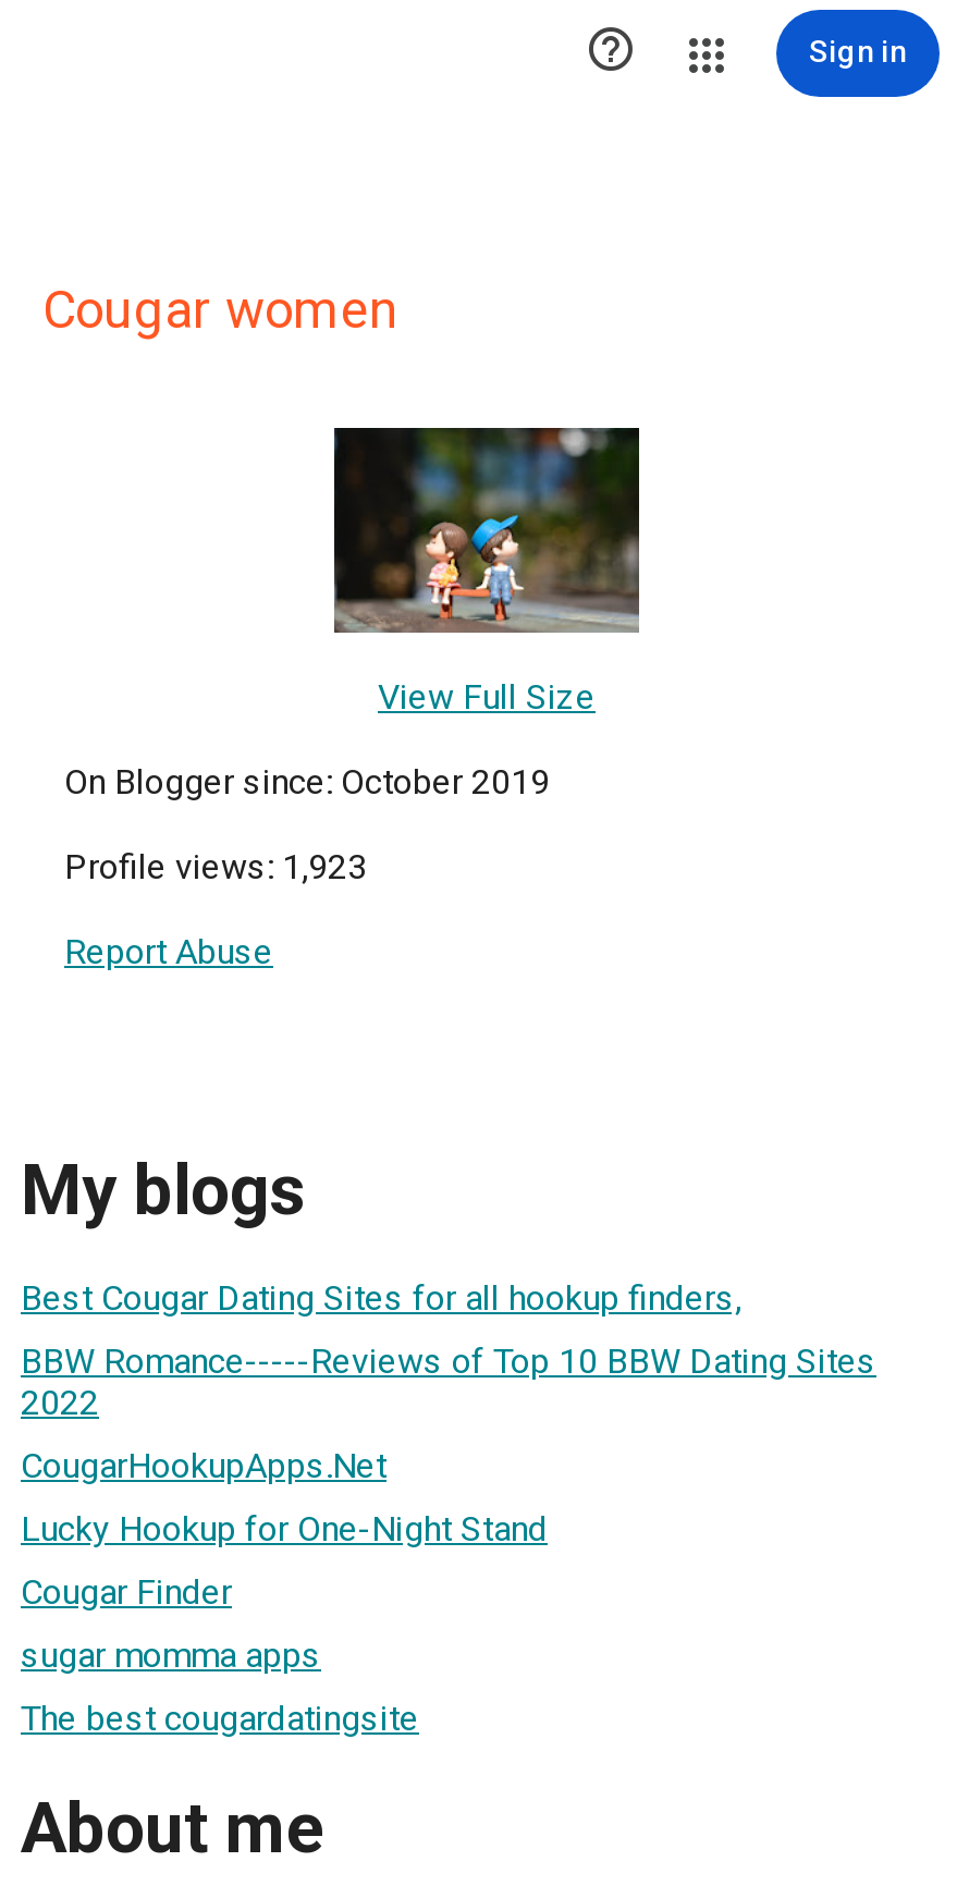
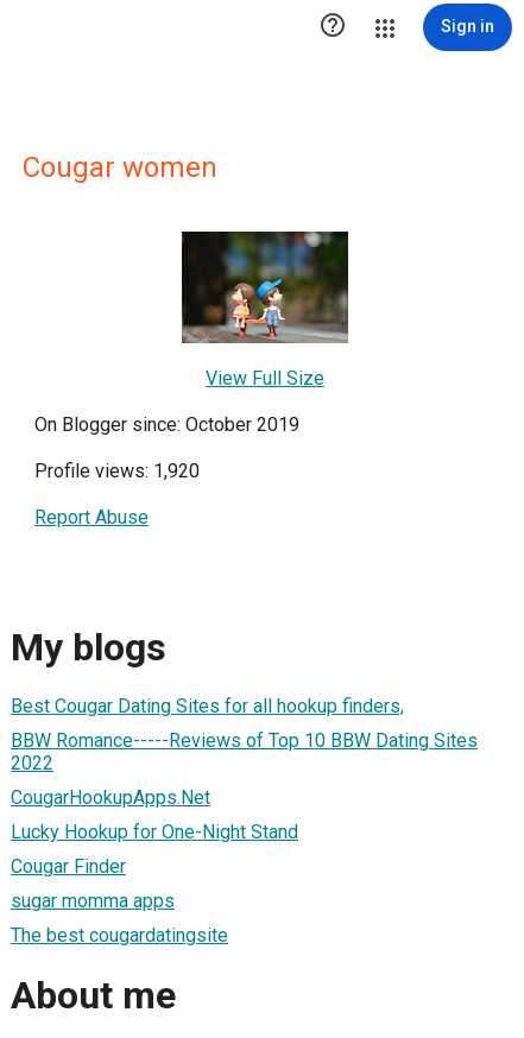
- Profile views: 1,923
+ Profile views: 1,920
